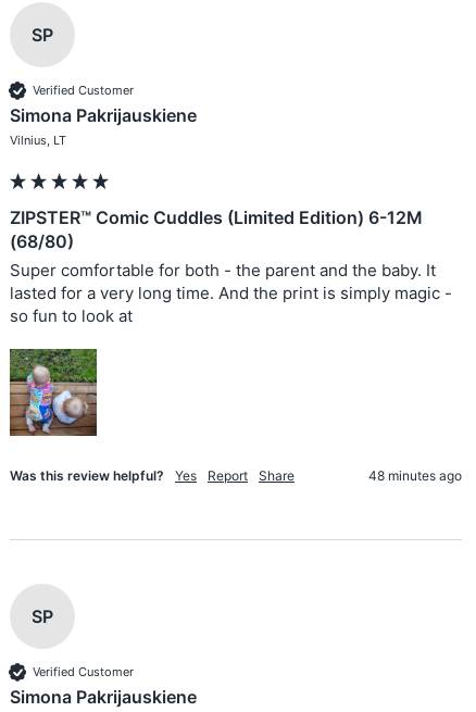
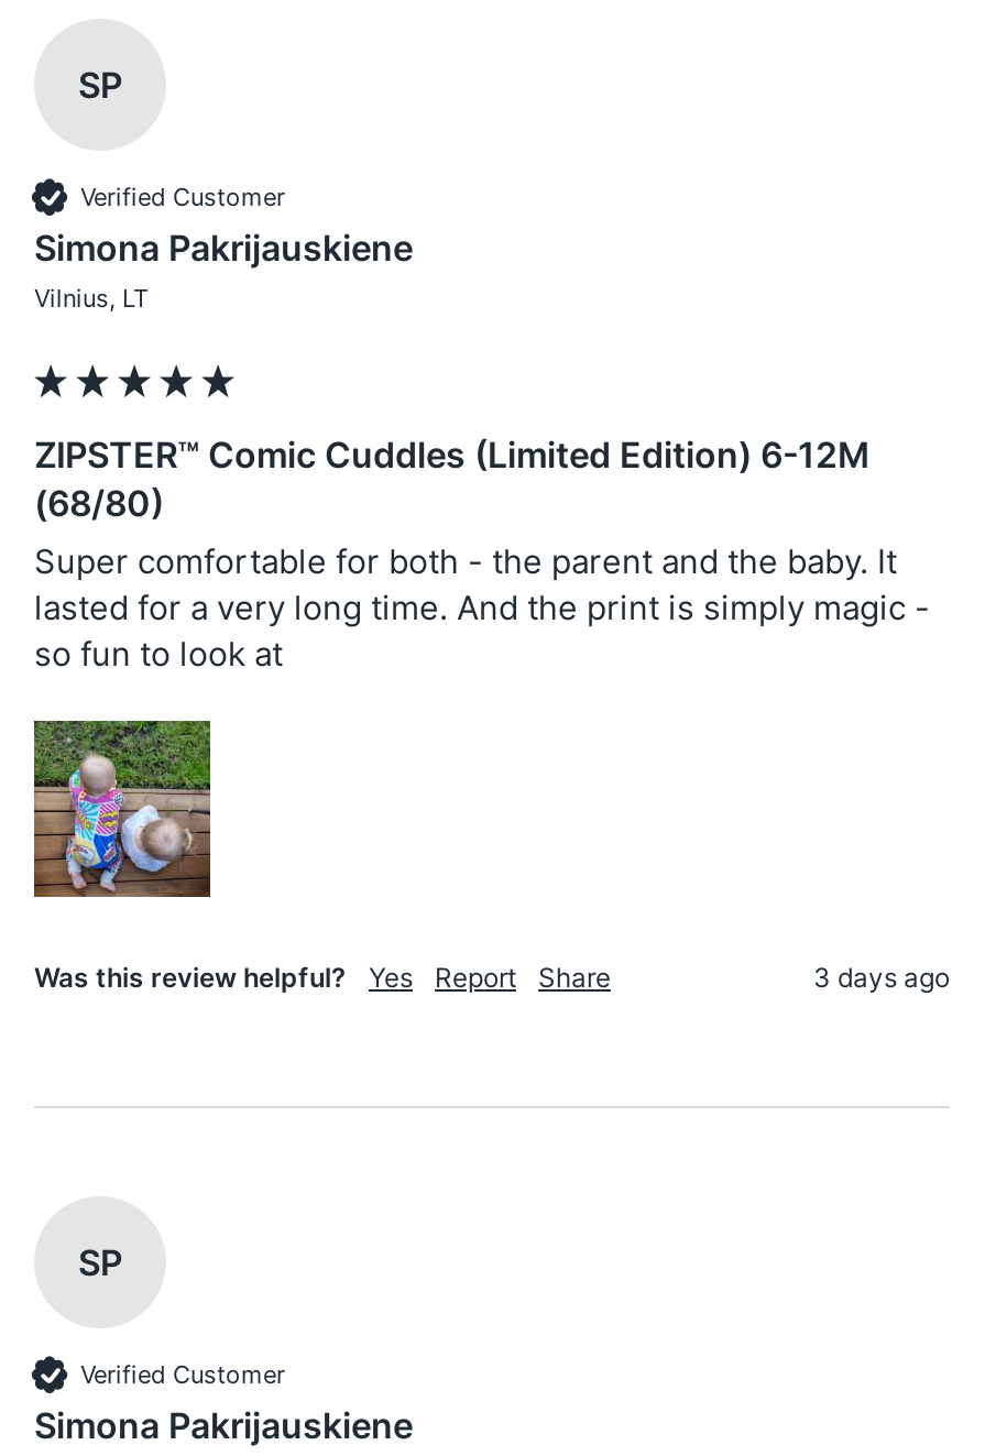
- 48 minutes ago
+ 3 days ago
